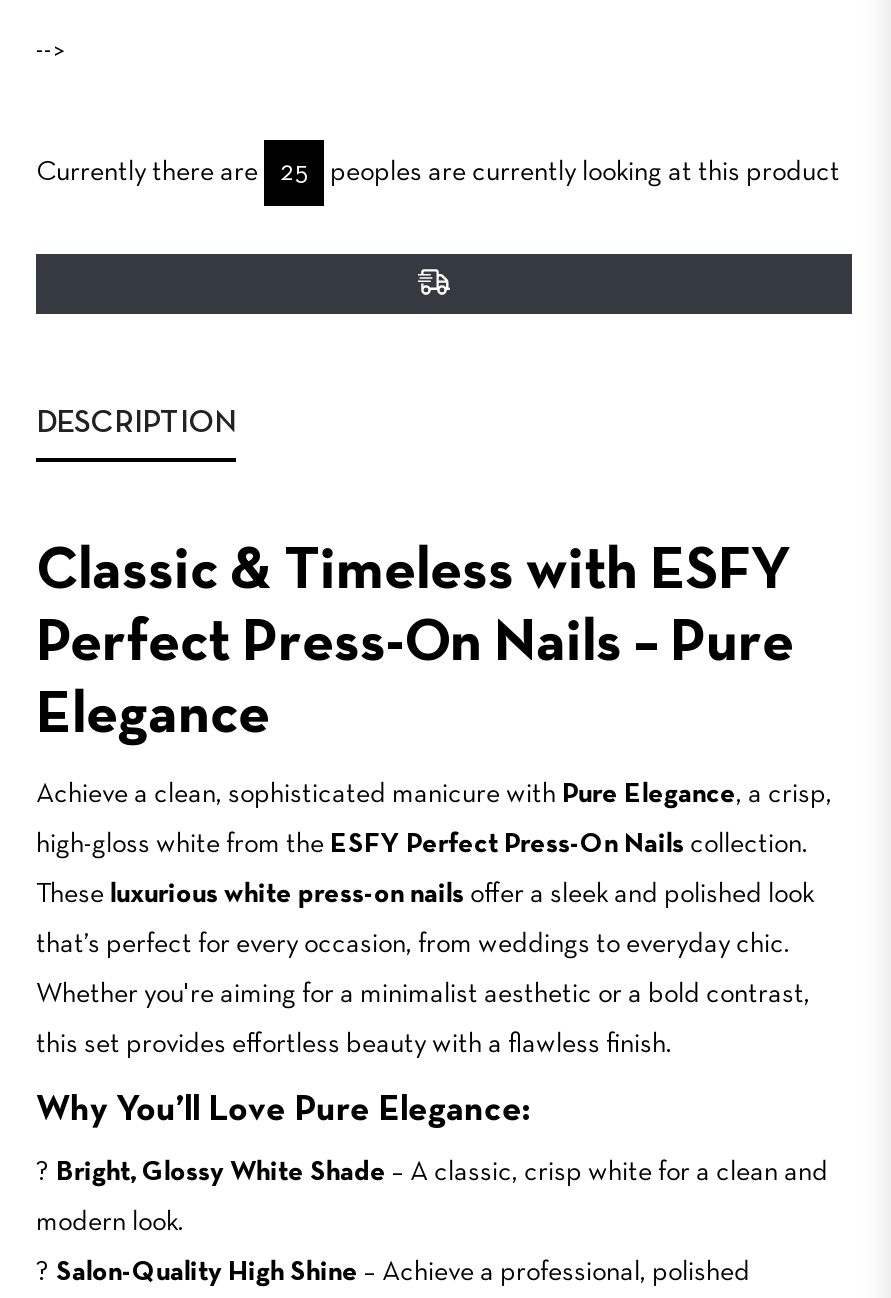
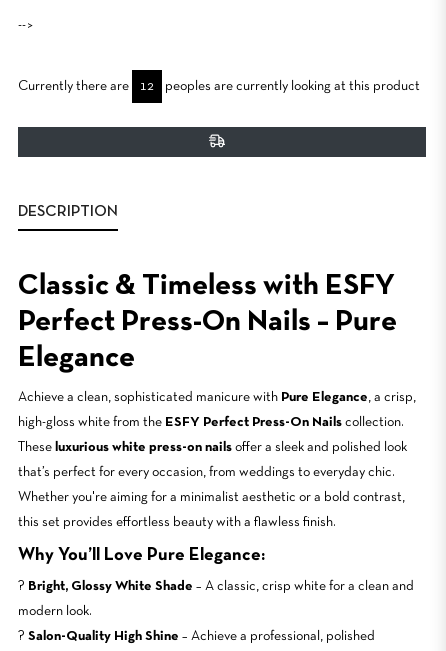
- Currently there are 25 peoples are currently looking at this product
+ Currently there are 12 peoples are currently looking at this product
